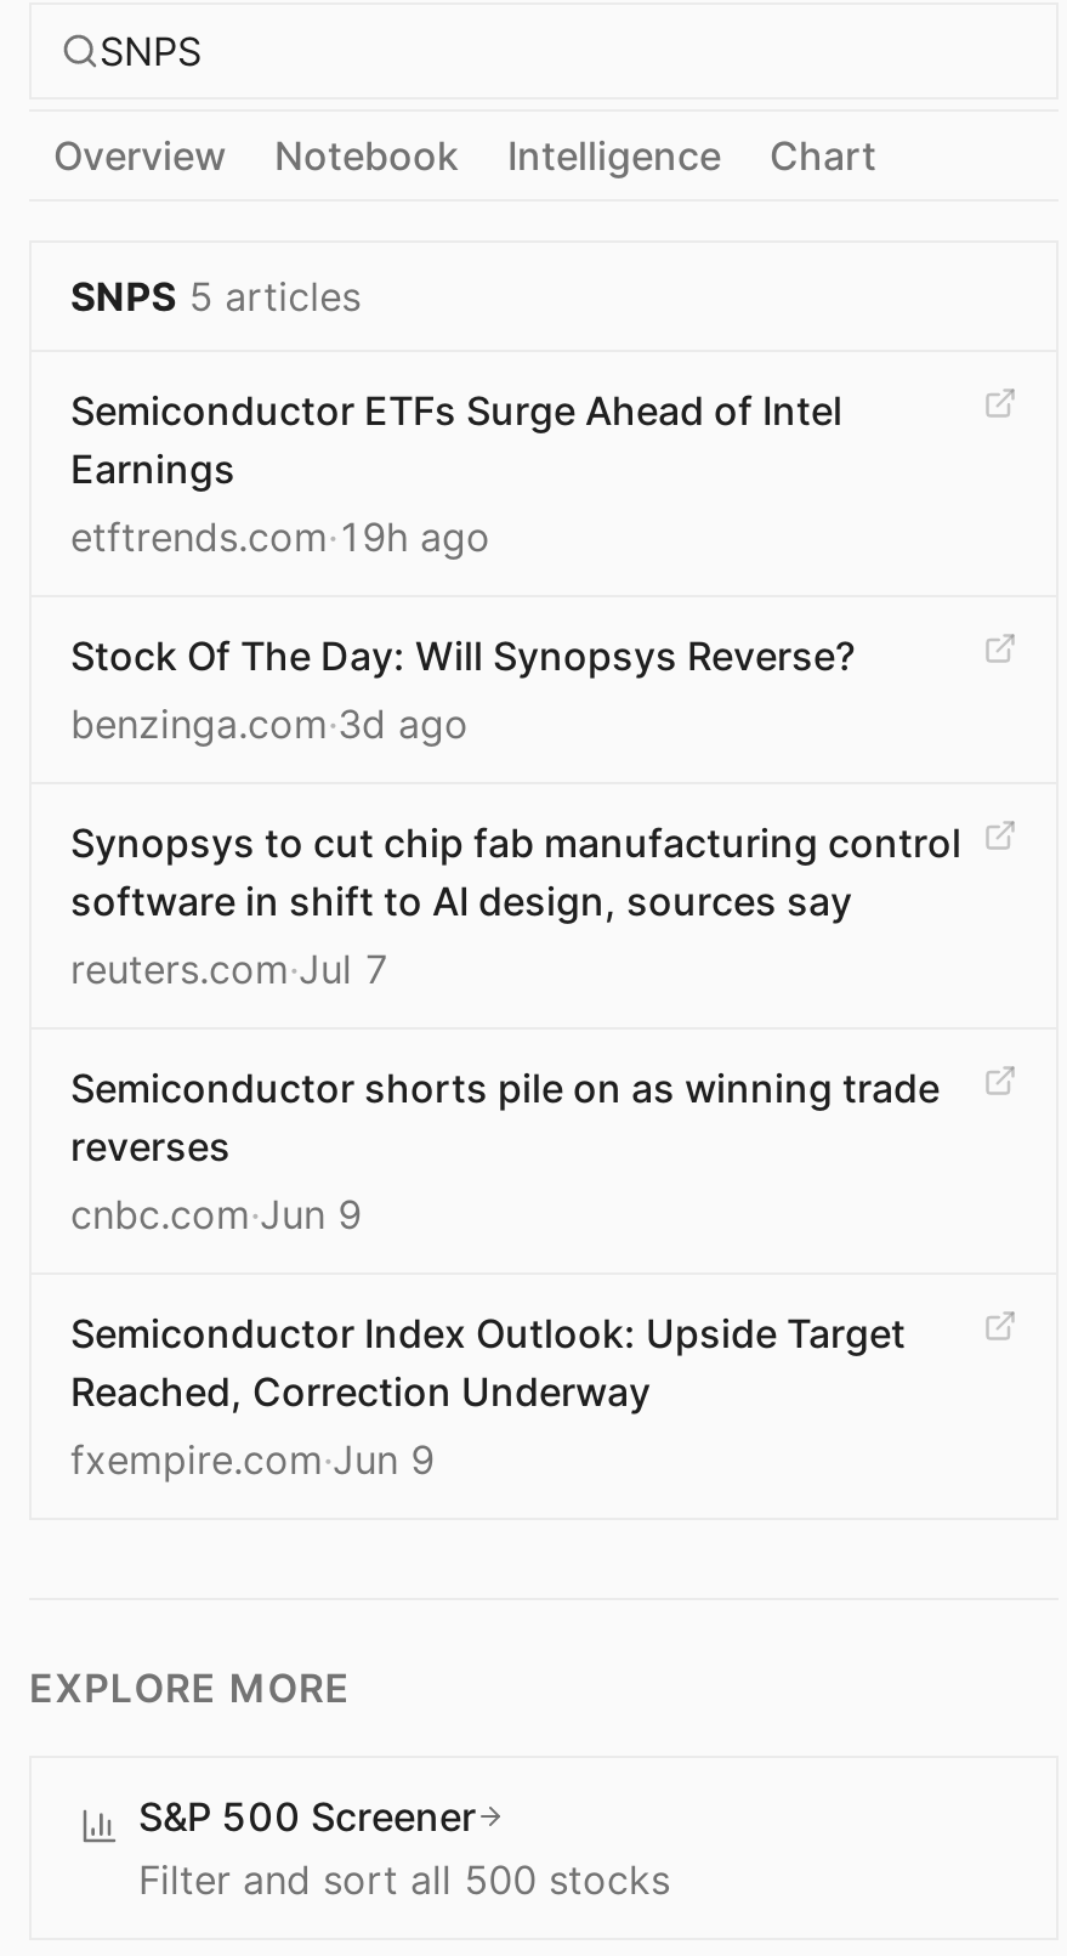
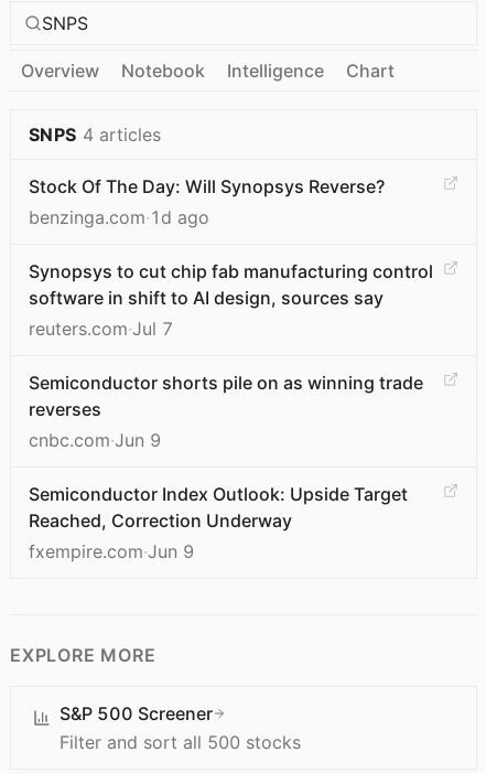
- SNPS 5 articles
- Semiconductor ETFs Surge Ahead of Intel
- Earnings
- etftrends.com · 19h ago
+ SNPS 4 articles

- benzinga.com·3d ago
+ benzinga.com·1d ago
